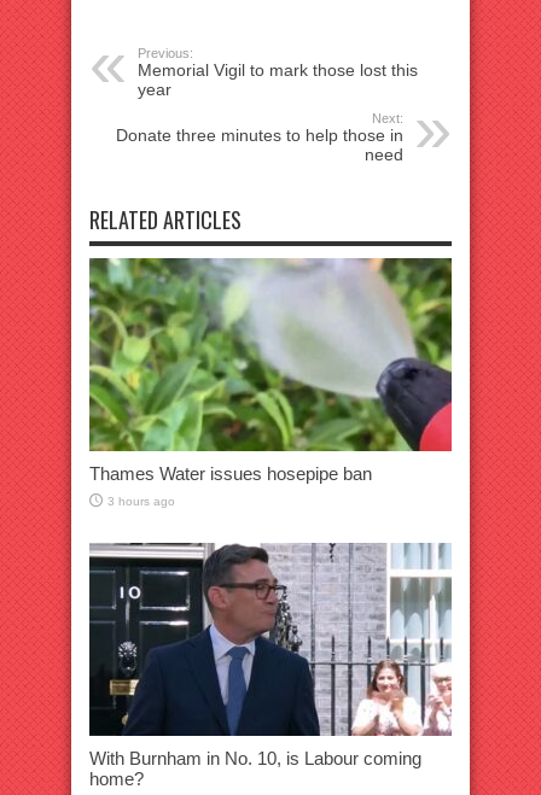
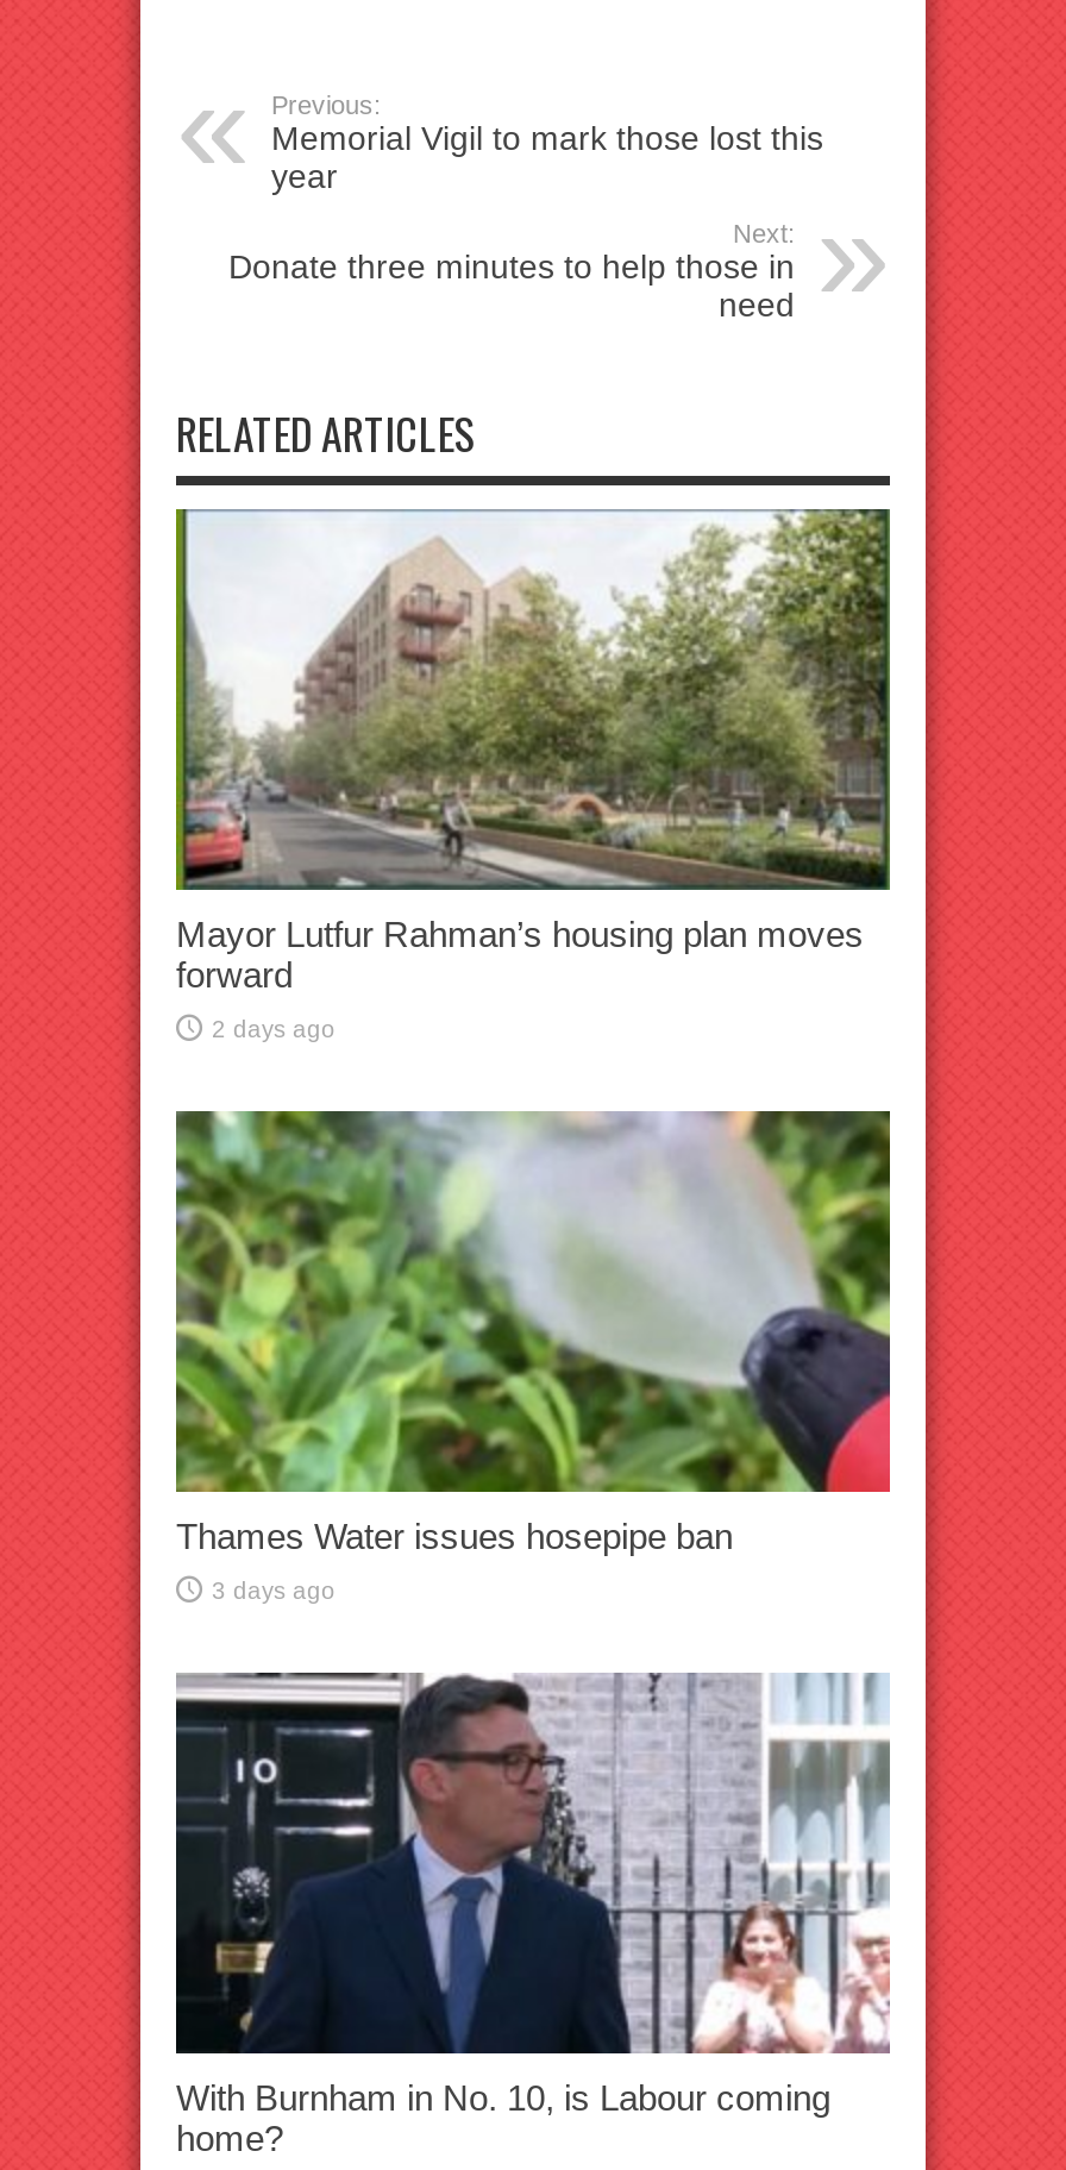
+ [image]
+ Mayor Lutfur Rahman’s housing plan moves
+ forward
+ 2 days ago

- 3 hours ago
+ 3 days ago
